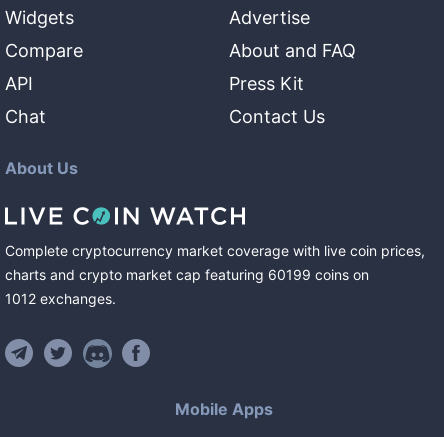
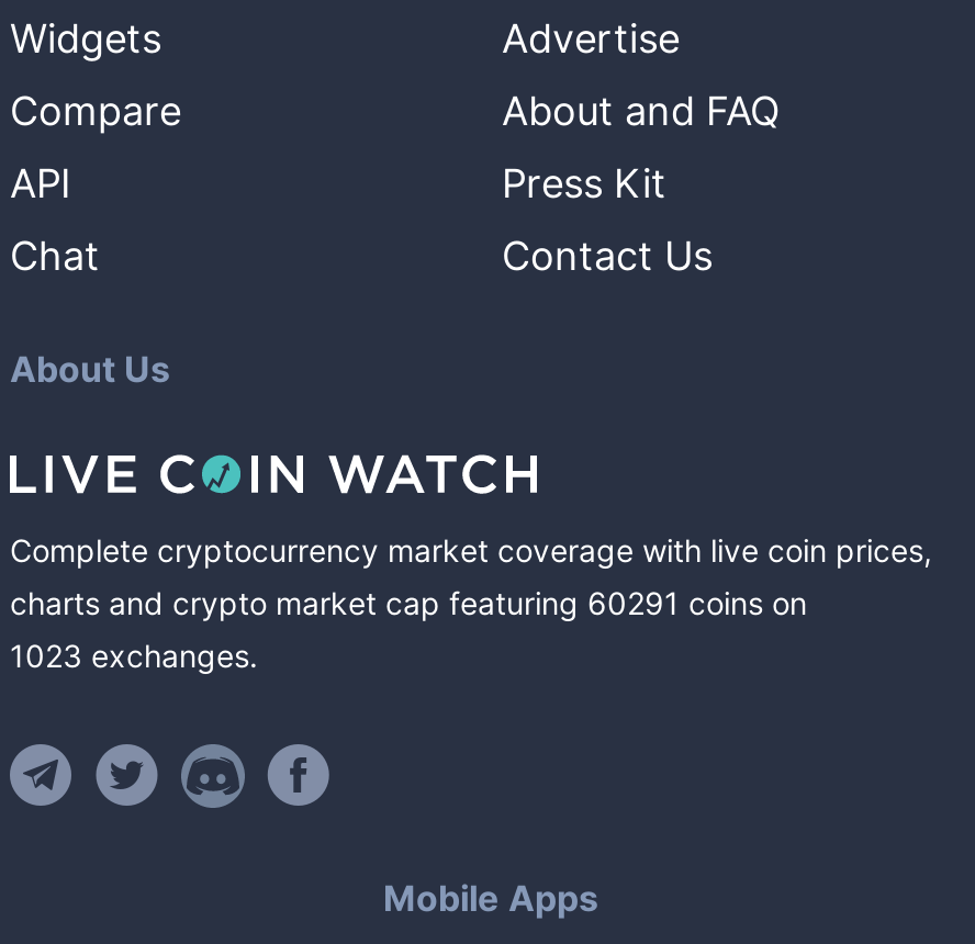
- charts and crypto market cap featuring 60199 coins on
+ charts and crypto market cap featuring 60291 coins on

- 1012 exchanges.
+ 1023 exchanges.
